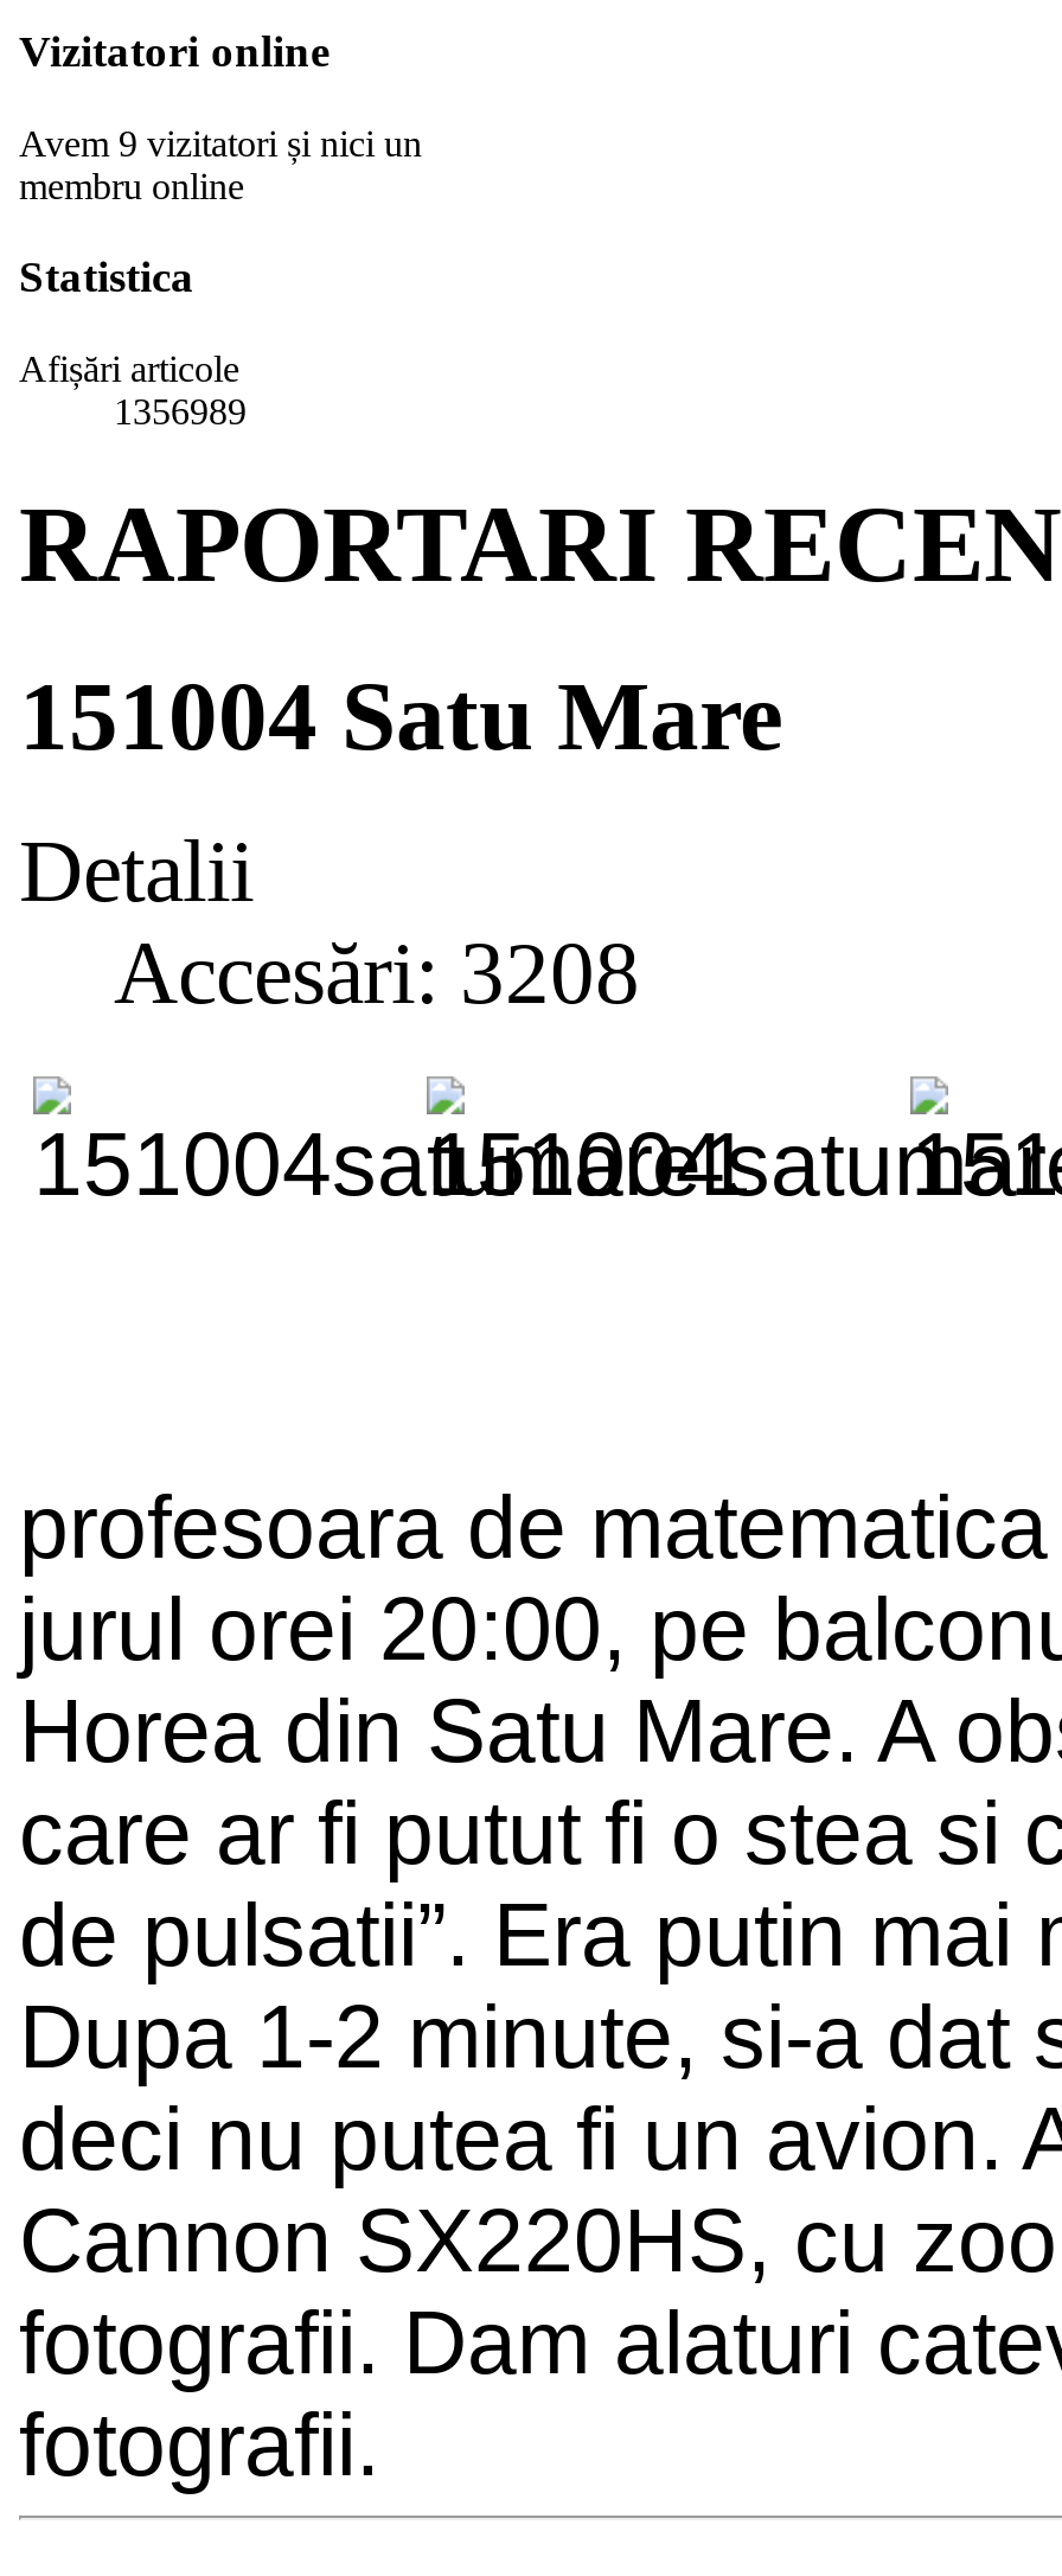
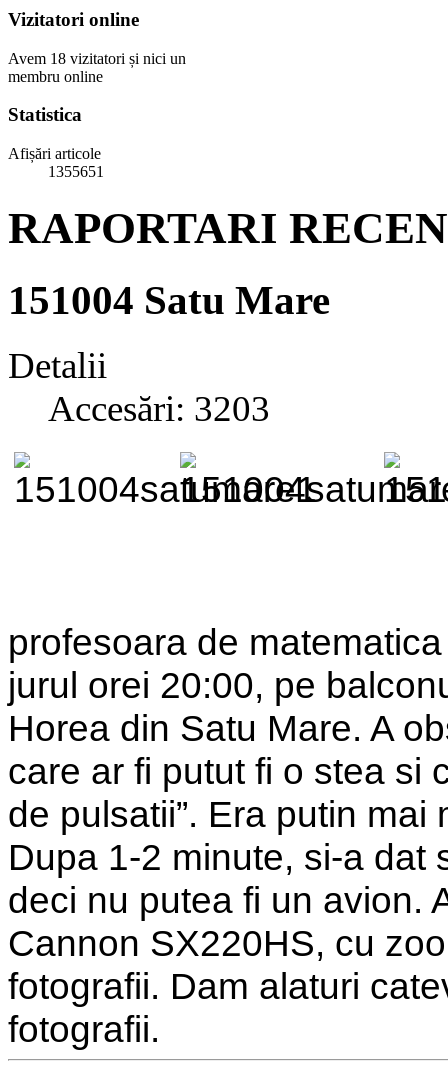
- Avem 9 vizitatori și nici un
+ Avem 18 vizitatori și nici un

- 1356989
+ 1355651

- Accesări: 3208
+ Accesări: 3203
